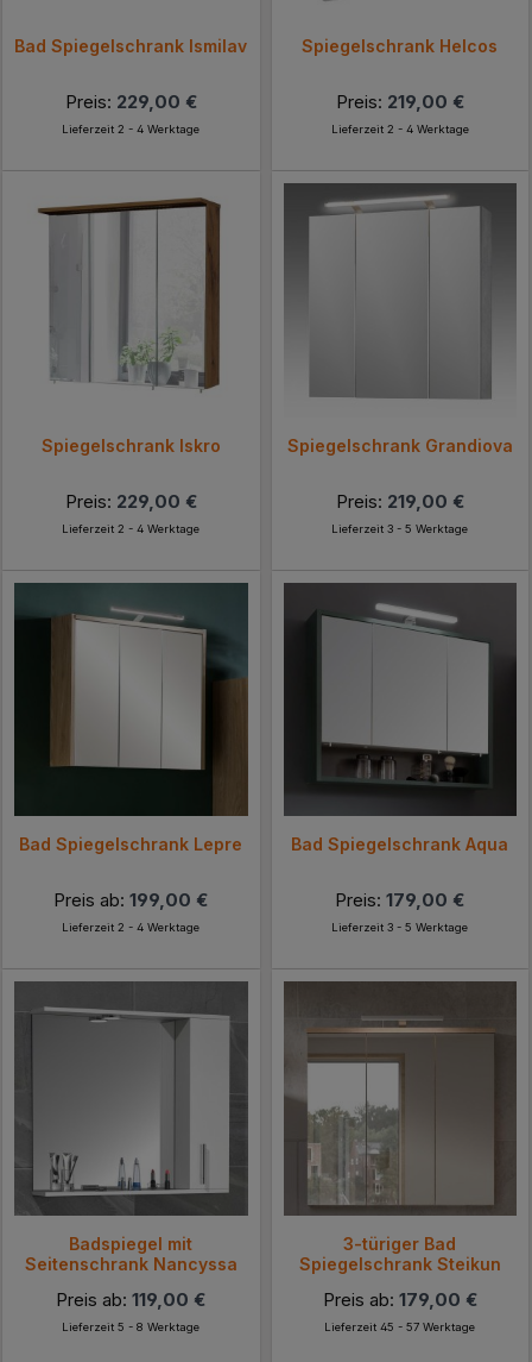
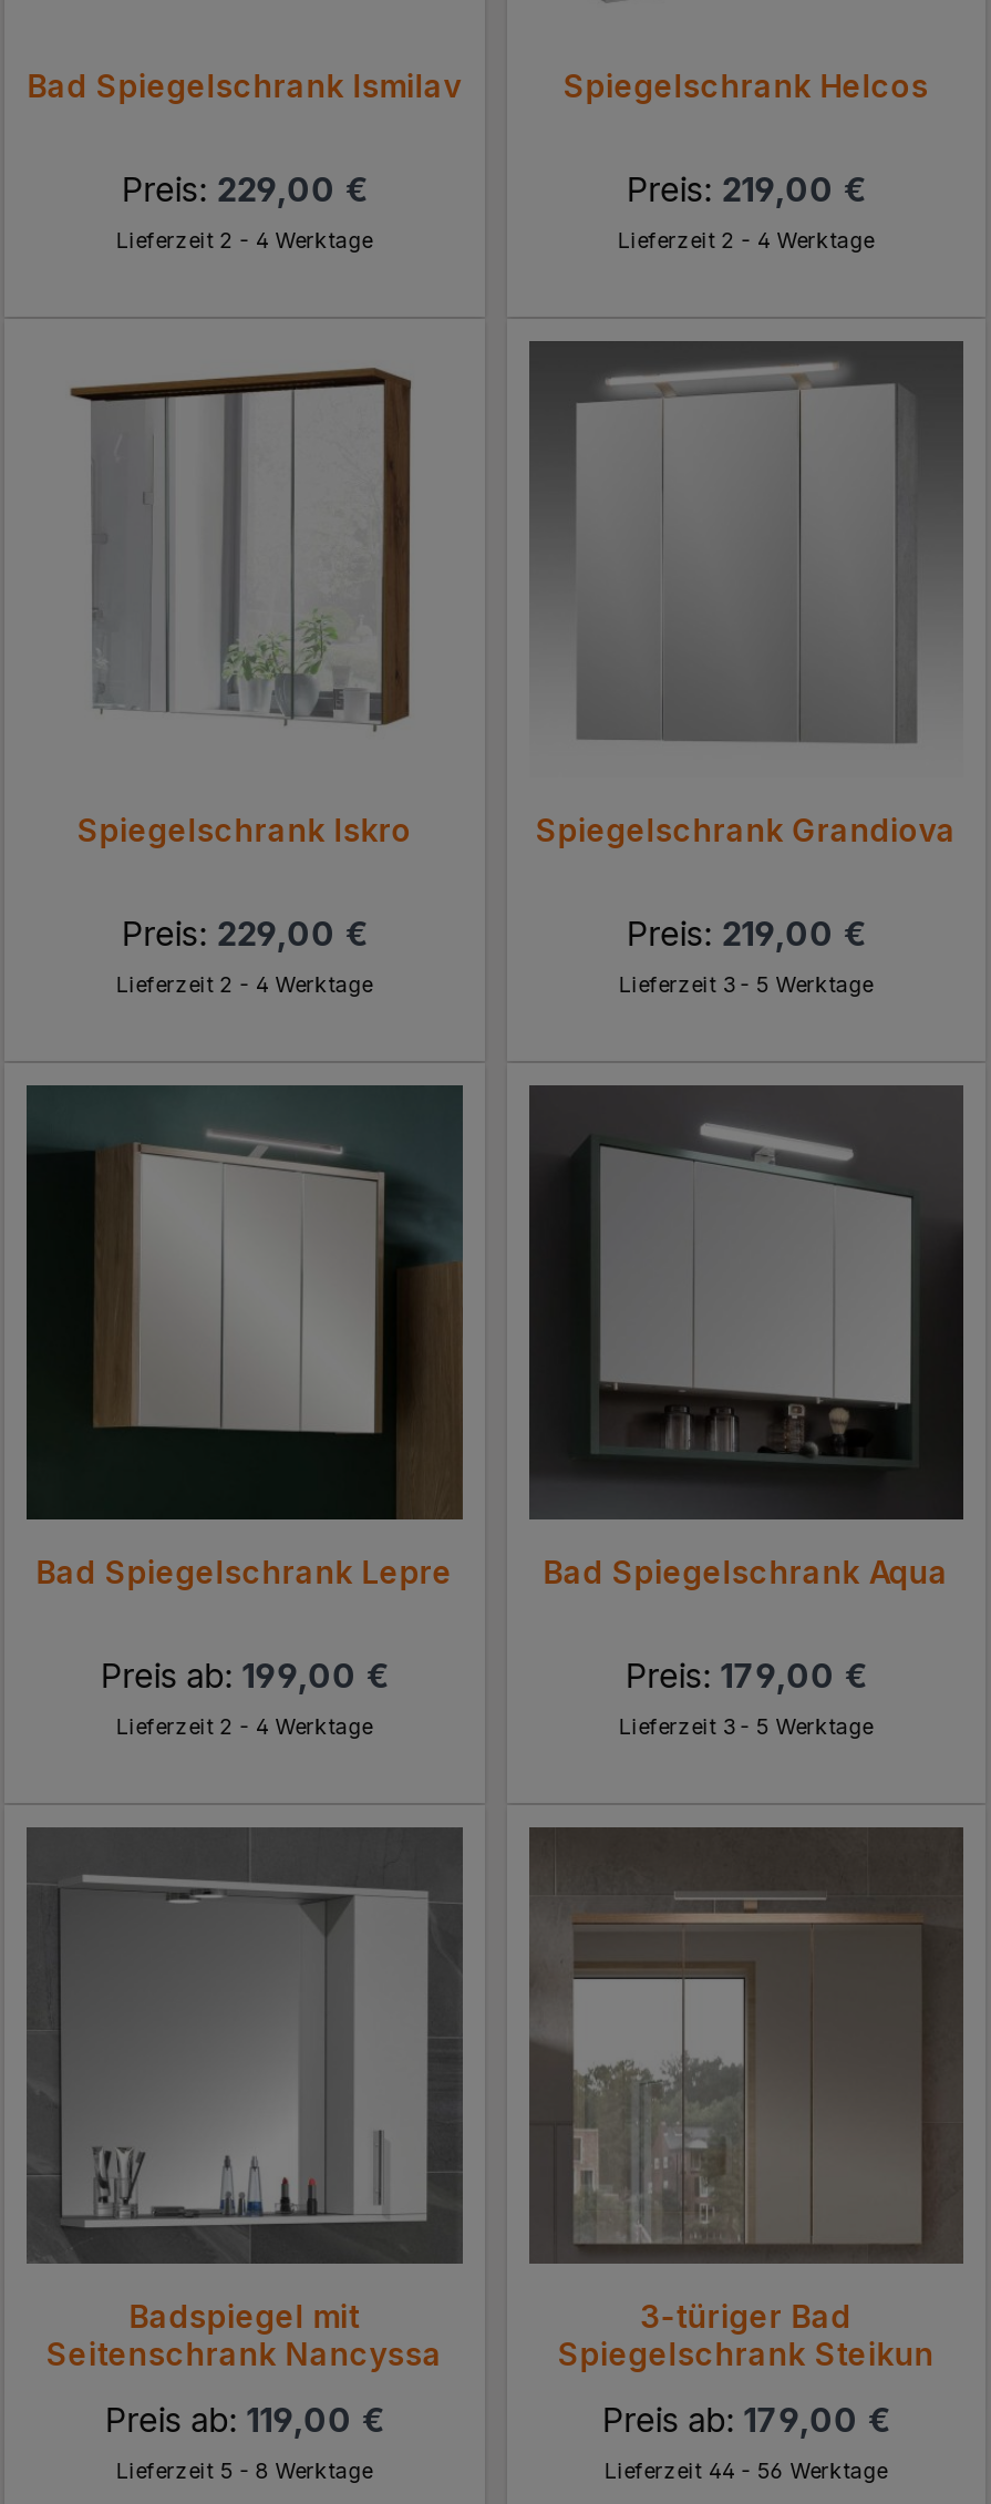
- Lieferzeit 45 - 57 Werktage
+ Lieferzeit 44 - 56 Werktage
